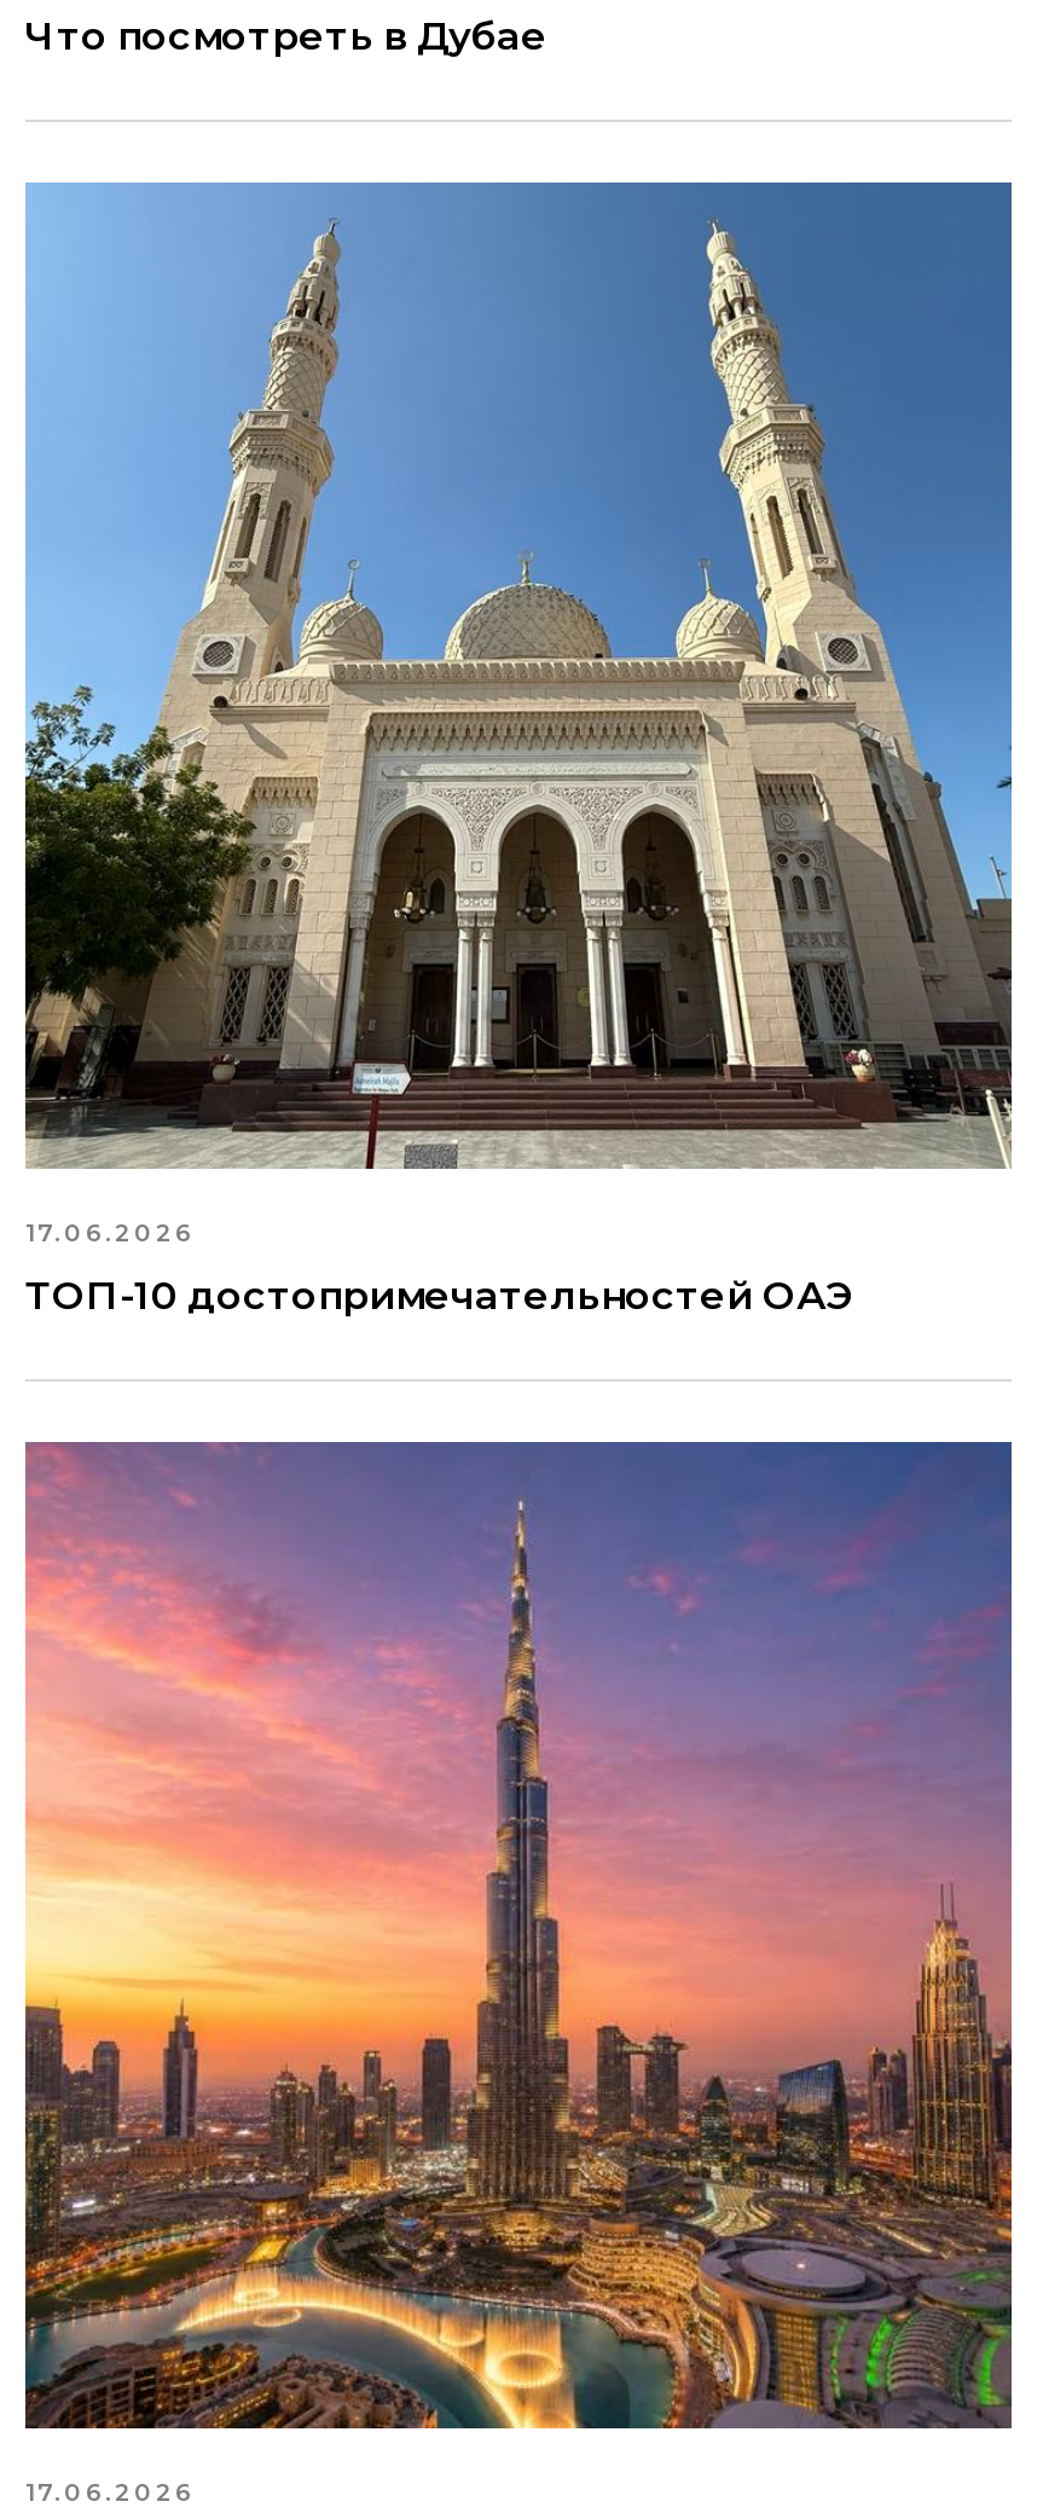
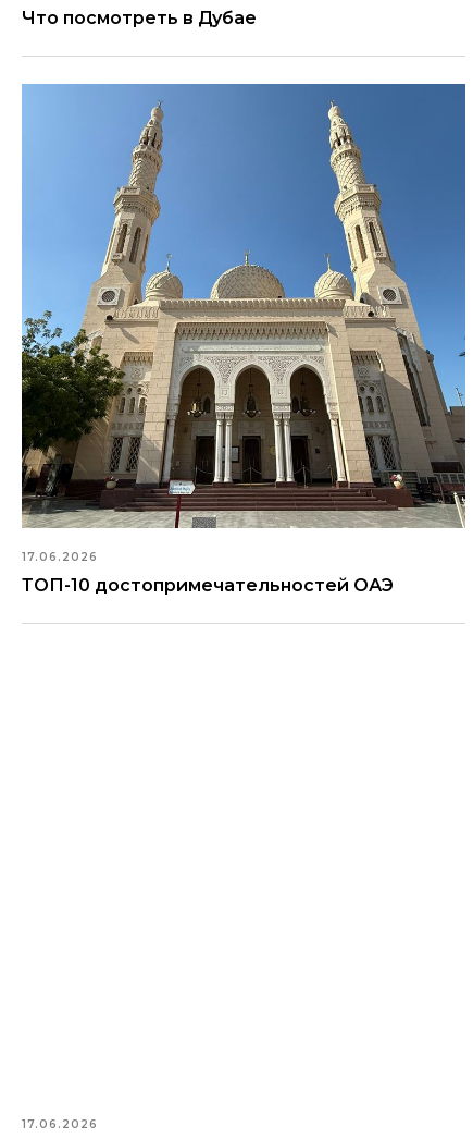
- [image]
